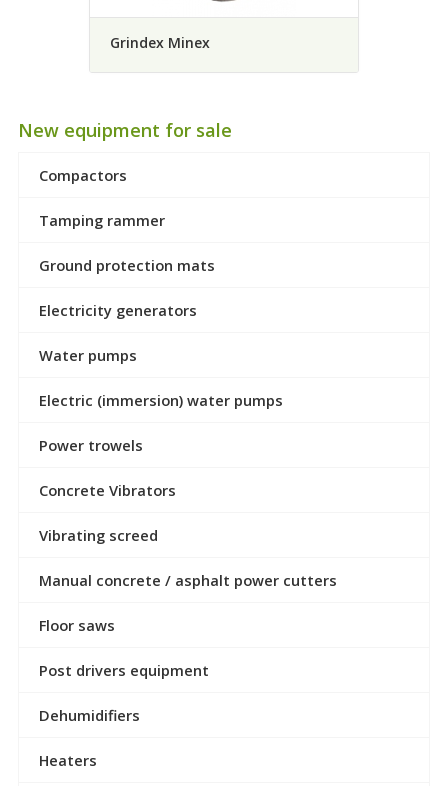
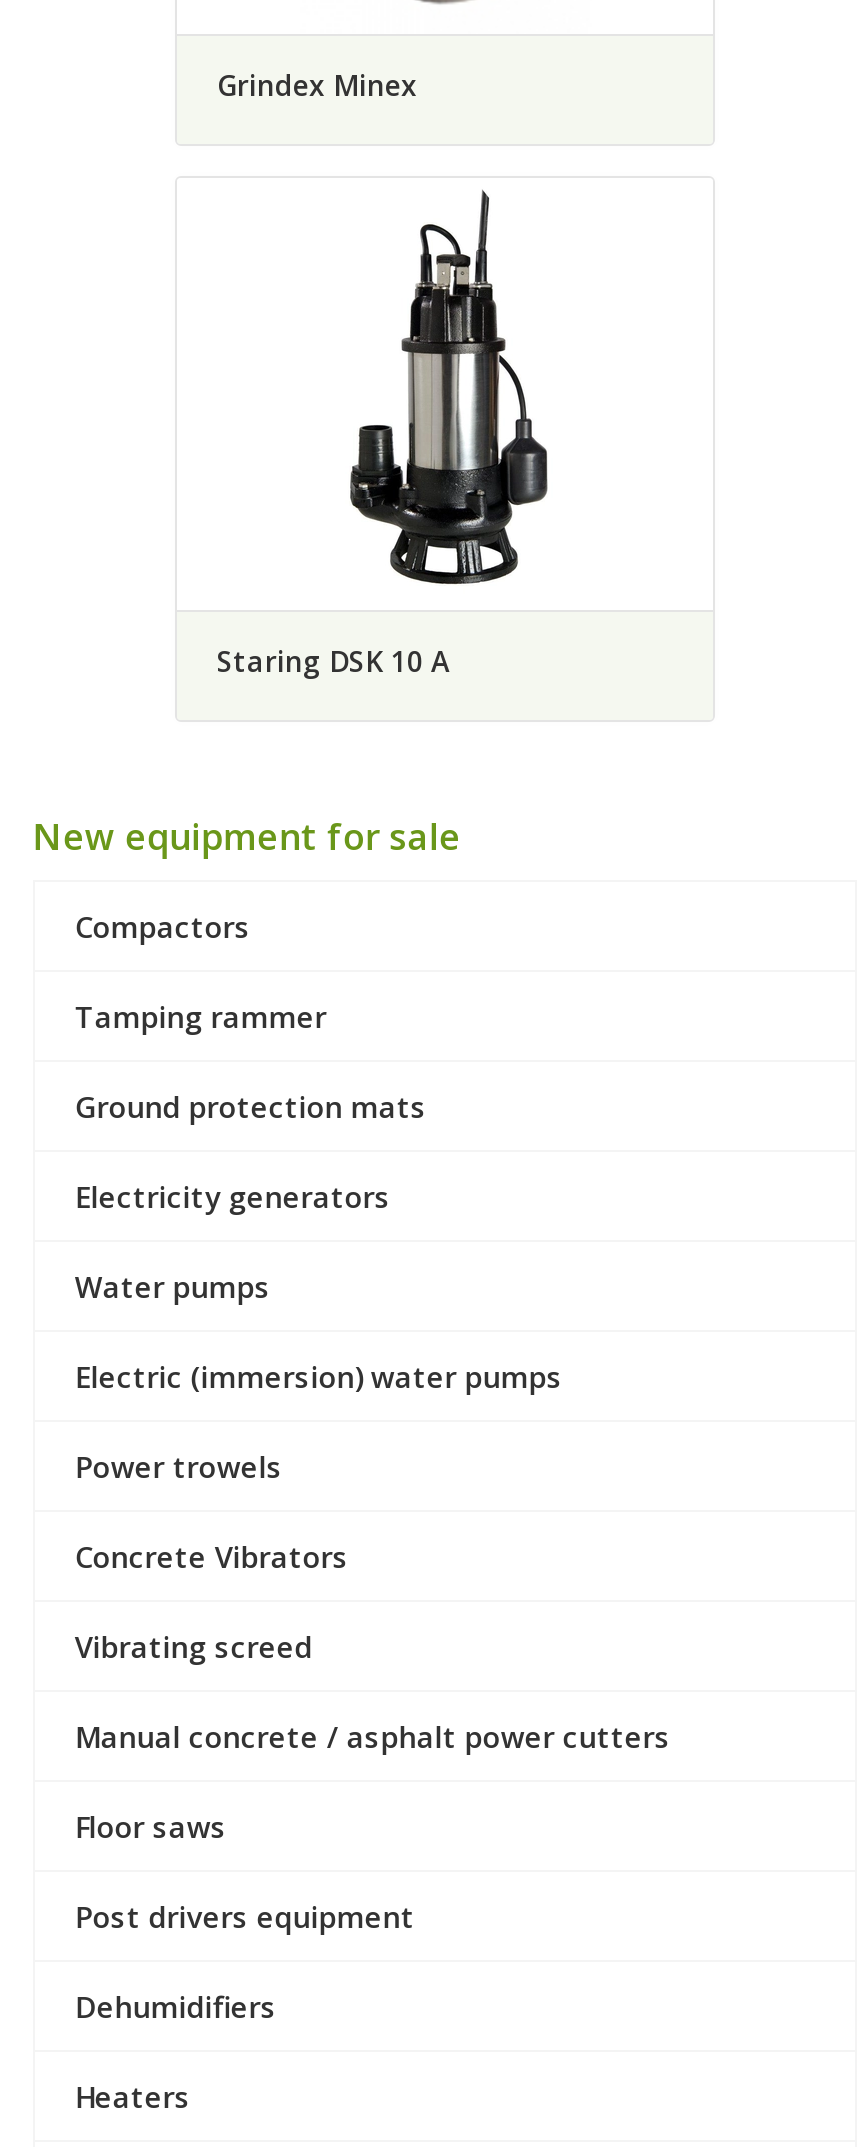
+ [image]
+ Staring DSK 10 A
